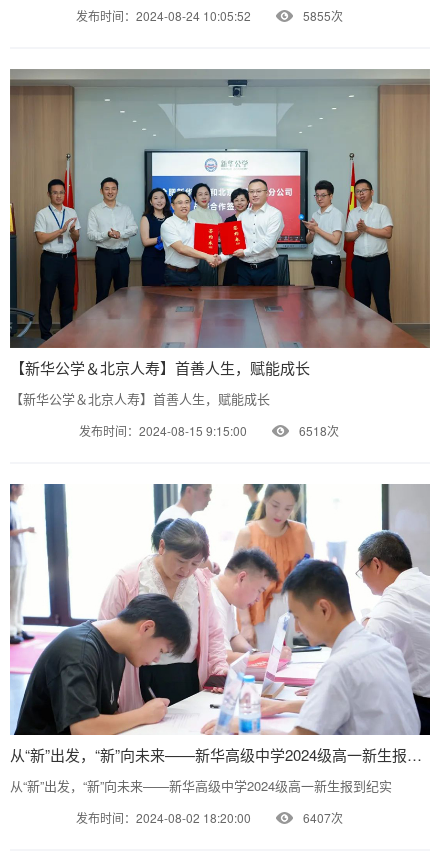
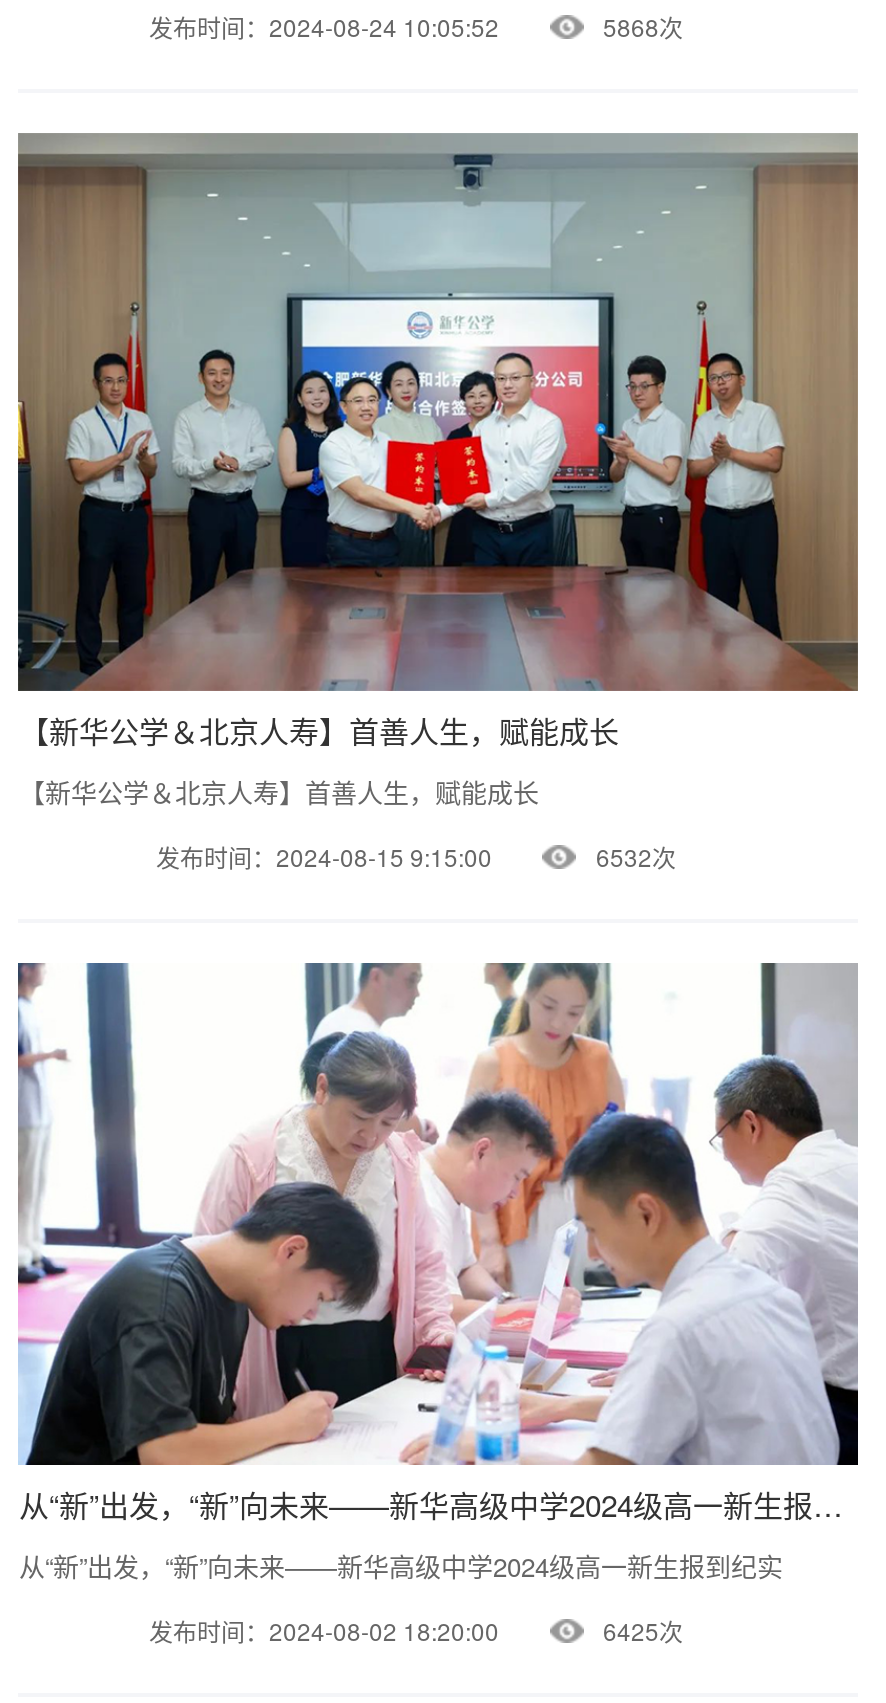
- 5855次
+ 5868次

- 6518次
+ 6532次

- 6407次
+ 6425次
